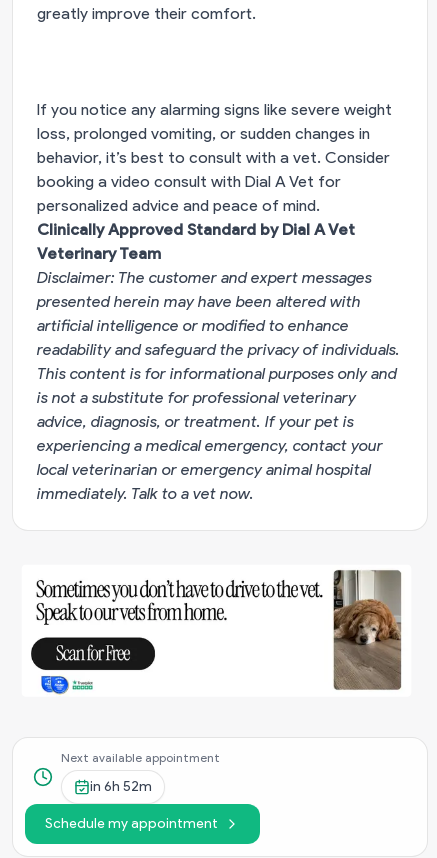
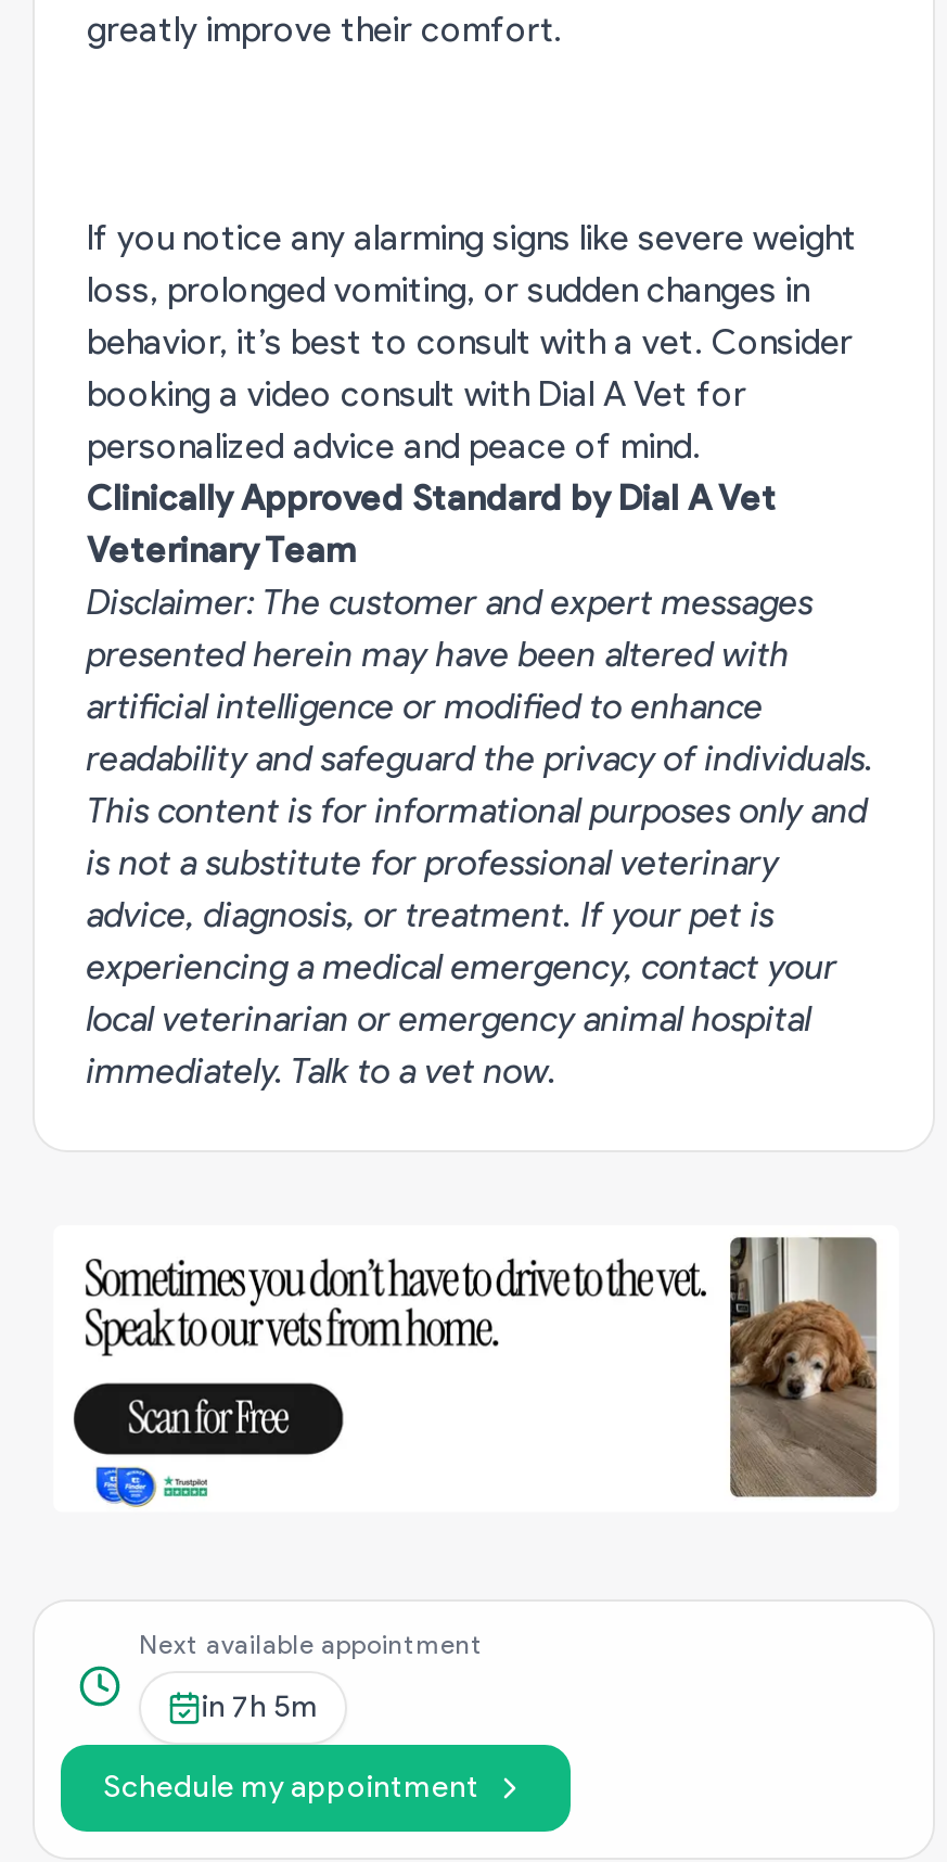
- in 6h 52m
+ in 7h 5m
